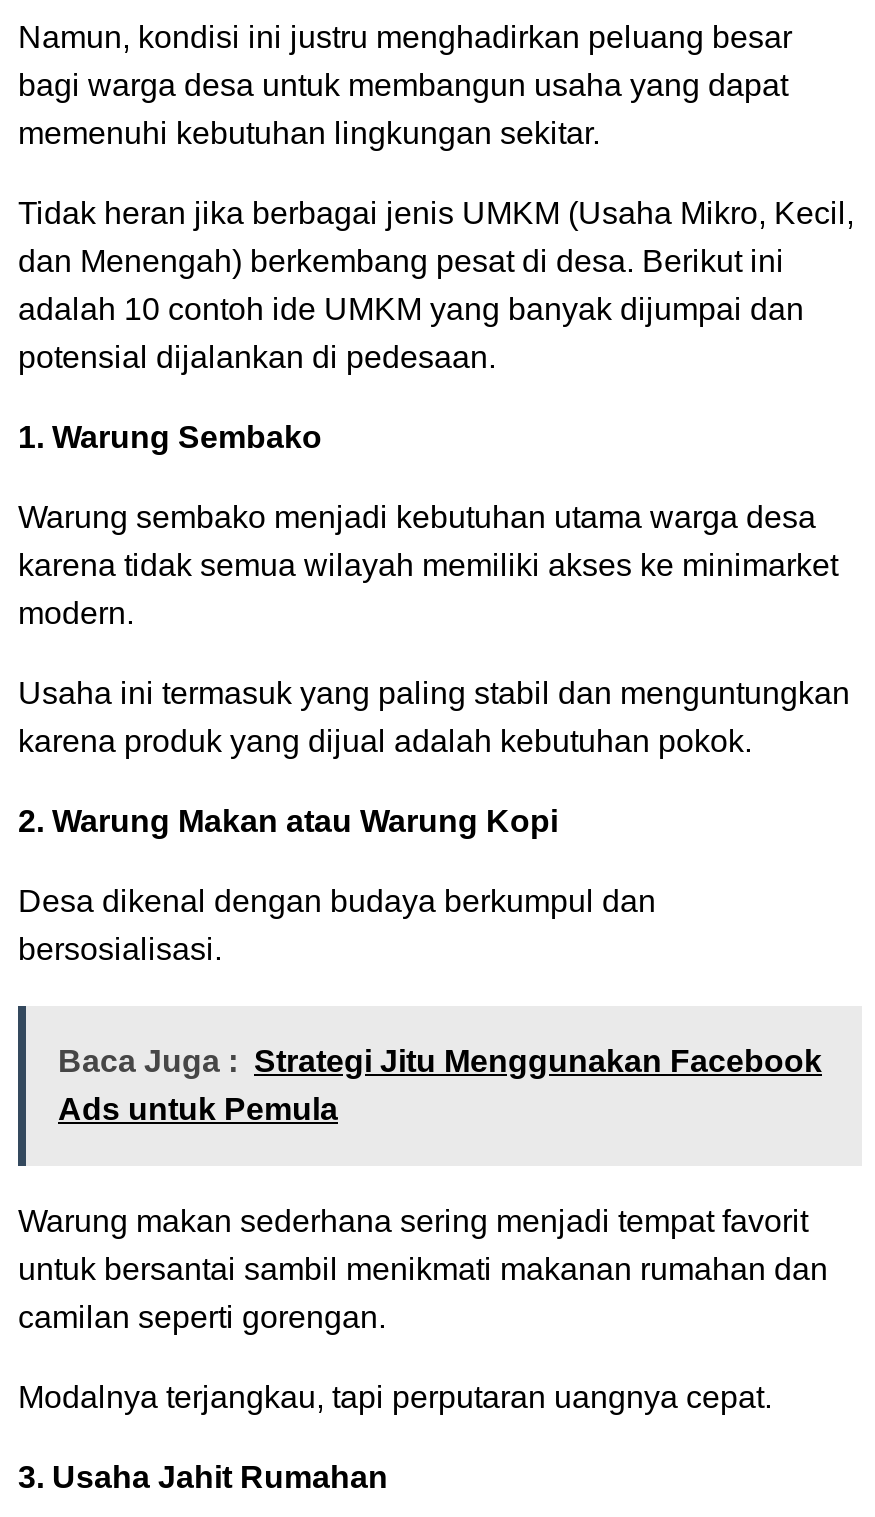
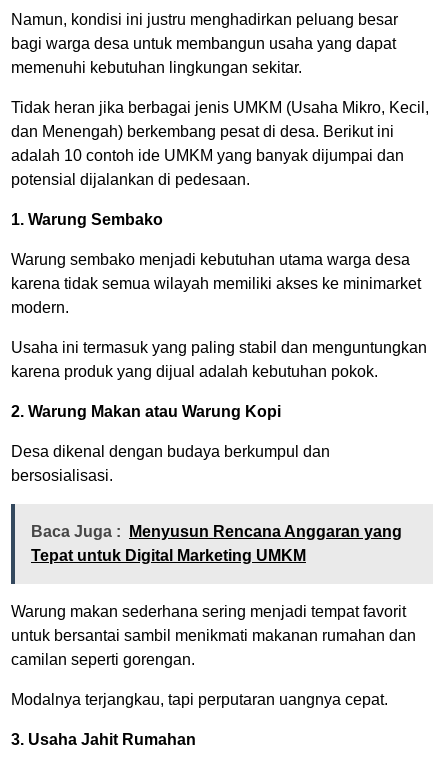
- Baca Juga : Strategi Jitu Menggunakan Facebook
- Ads untuk Pemula
+ Baca Juga : Menyusun Rencana Anggaran yang
+ Tepat untuk Digital Marketing UMKM
